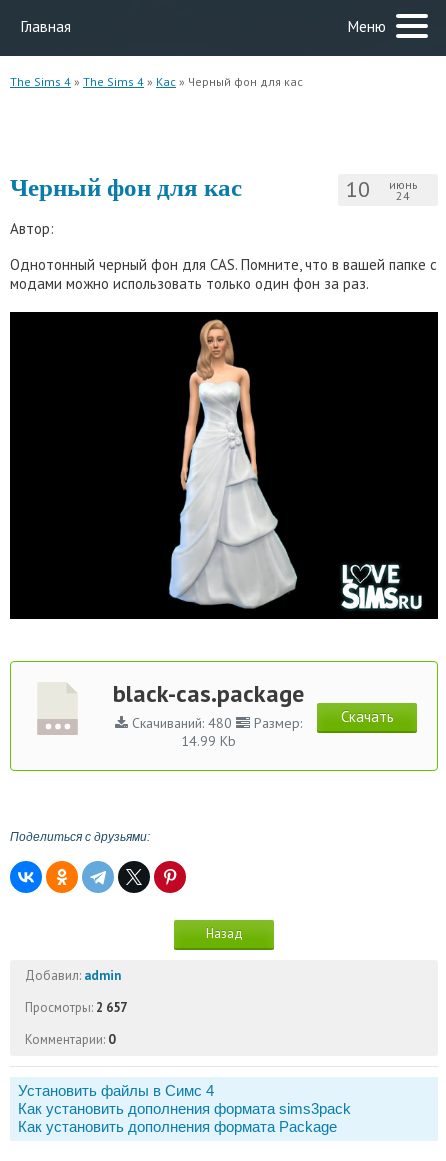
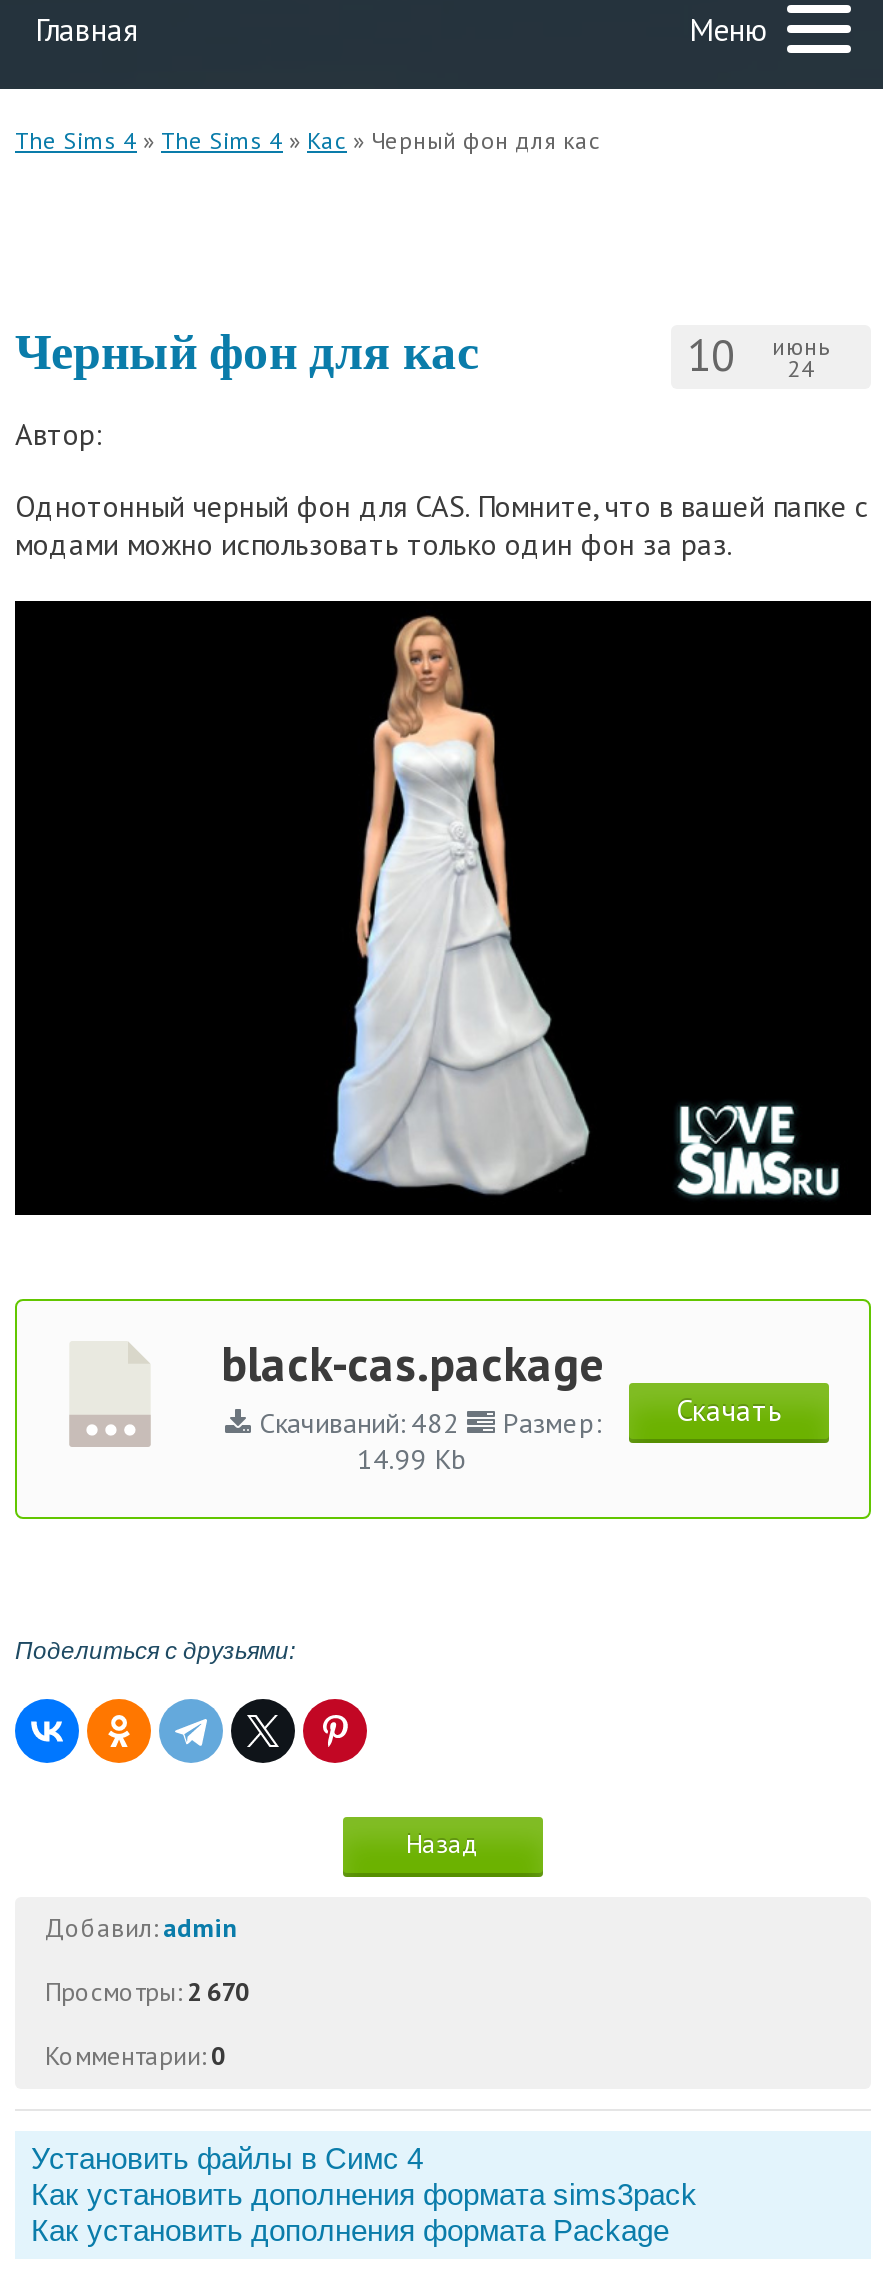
- Скачиваний: 480 Размер:
+ Скачиваний: 482 Размер:

- Просмотры: 2 657
+ Просмотры: 2 670
